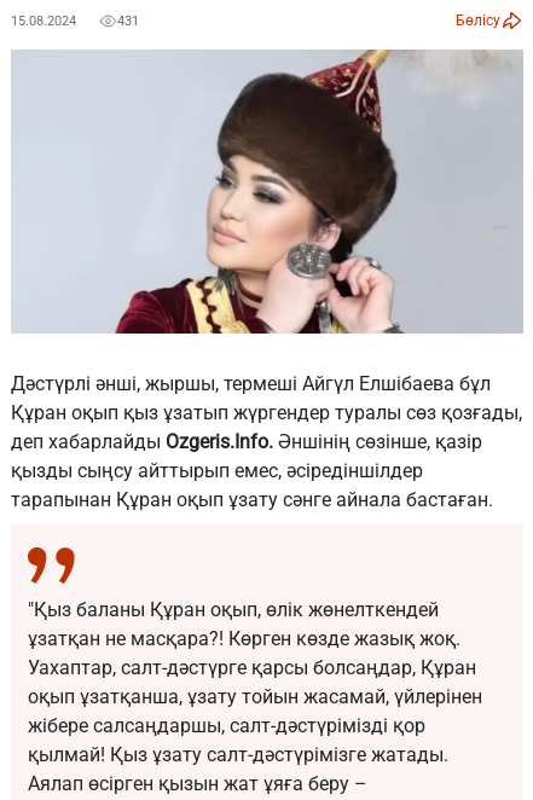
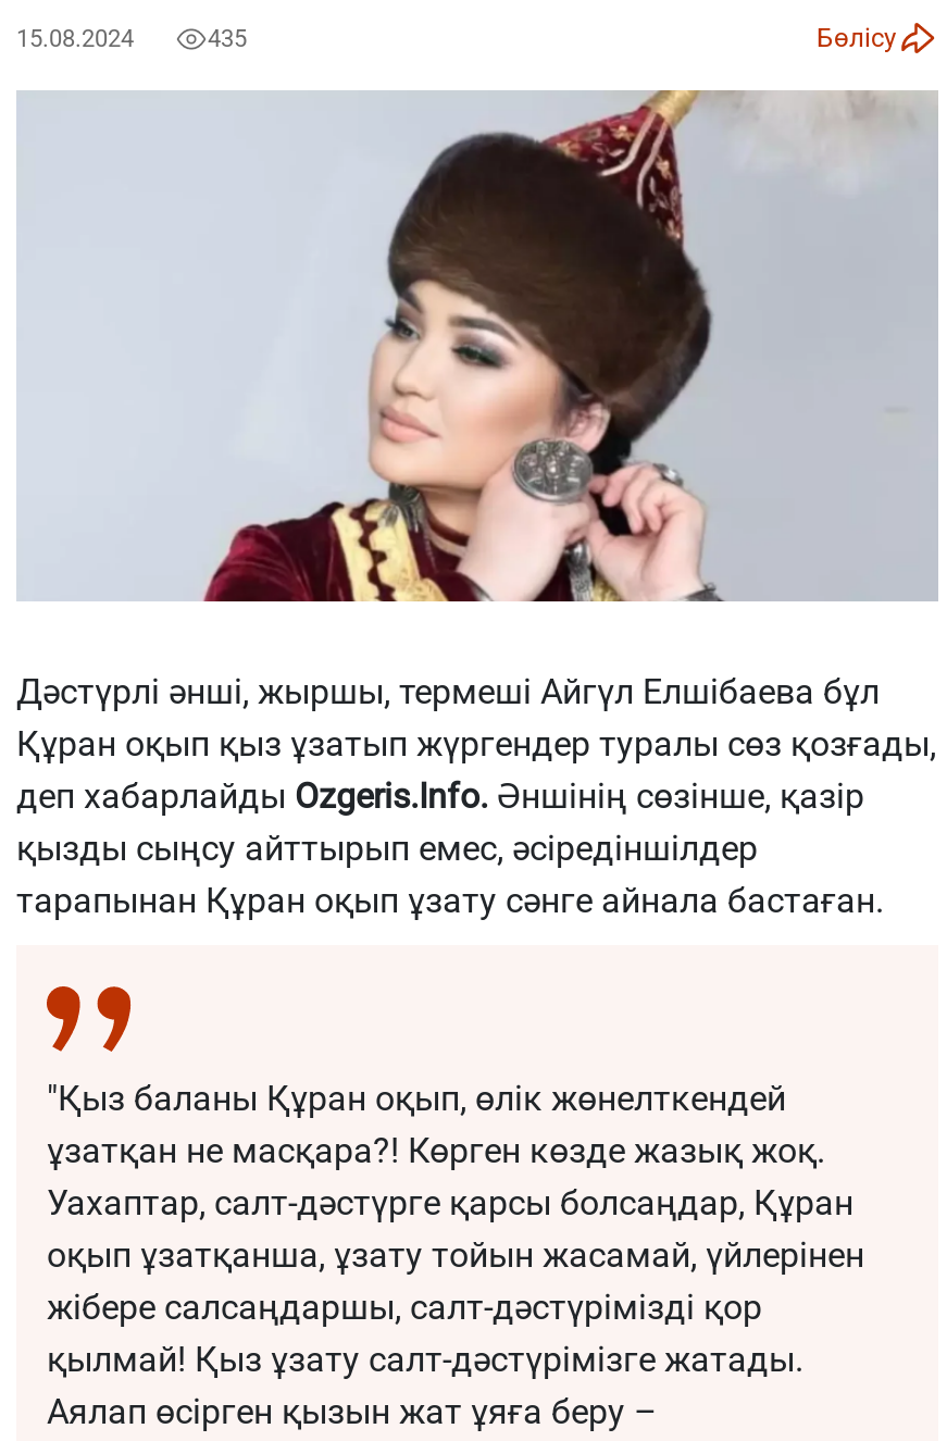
- 431
+ 435
